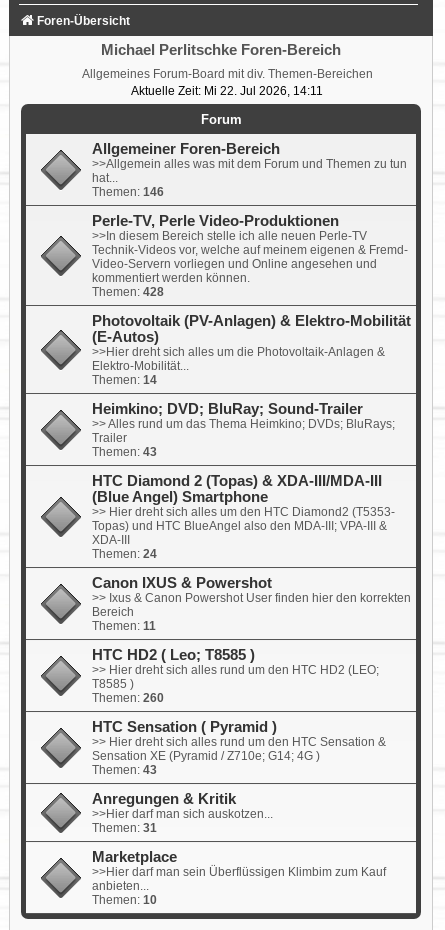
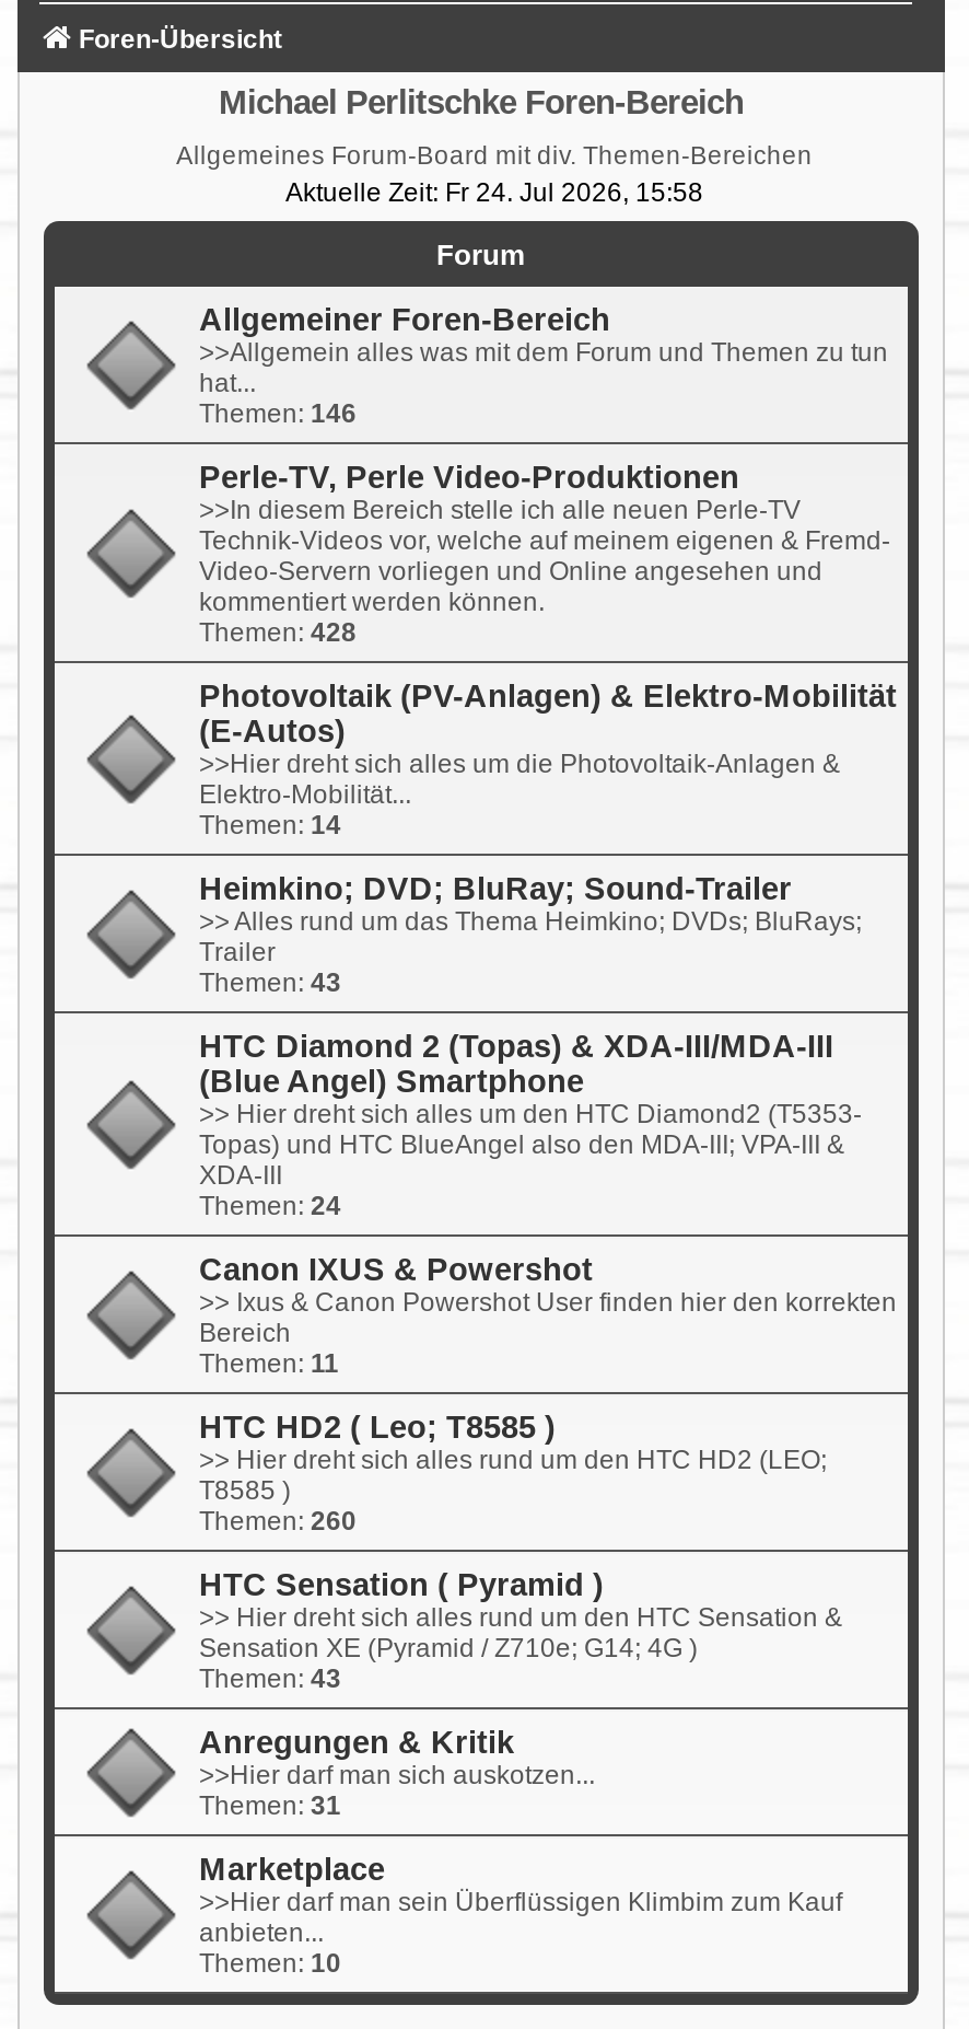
- Aktuelle Zeit: Mi 22. Jul 2026, 14:11
+ Aktuelle Zeit: Fr 24. Jul 2026, 15:58
